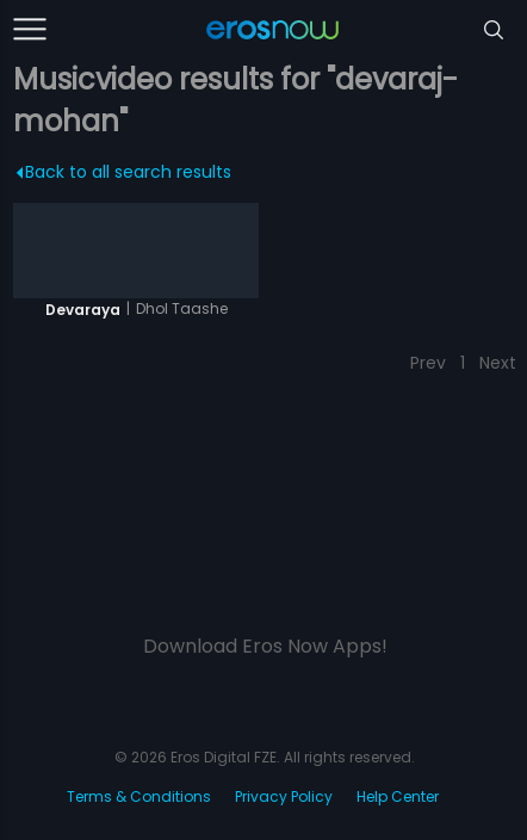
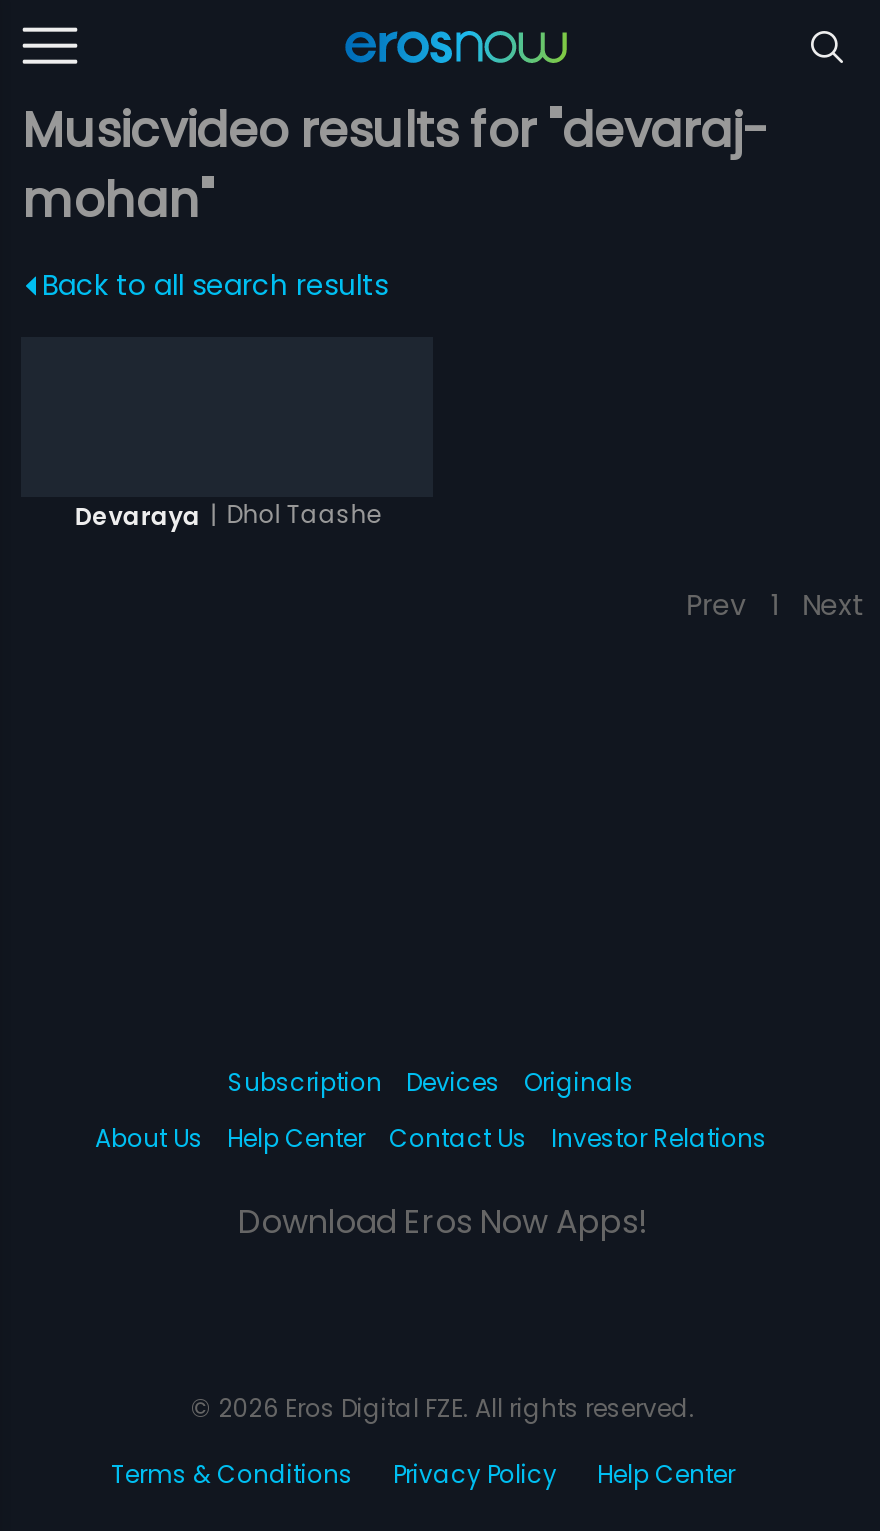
+ Subscription
+ Devices
+ Originals
+ About Us
+ Help Center
+ Contact Us
+ Investor Relations
